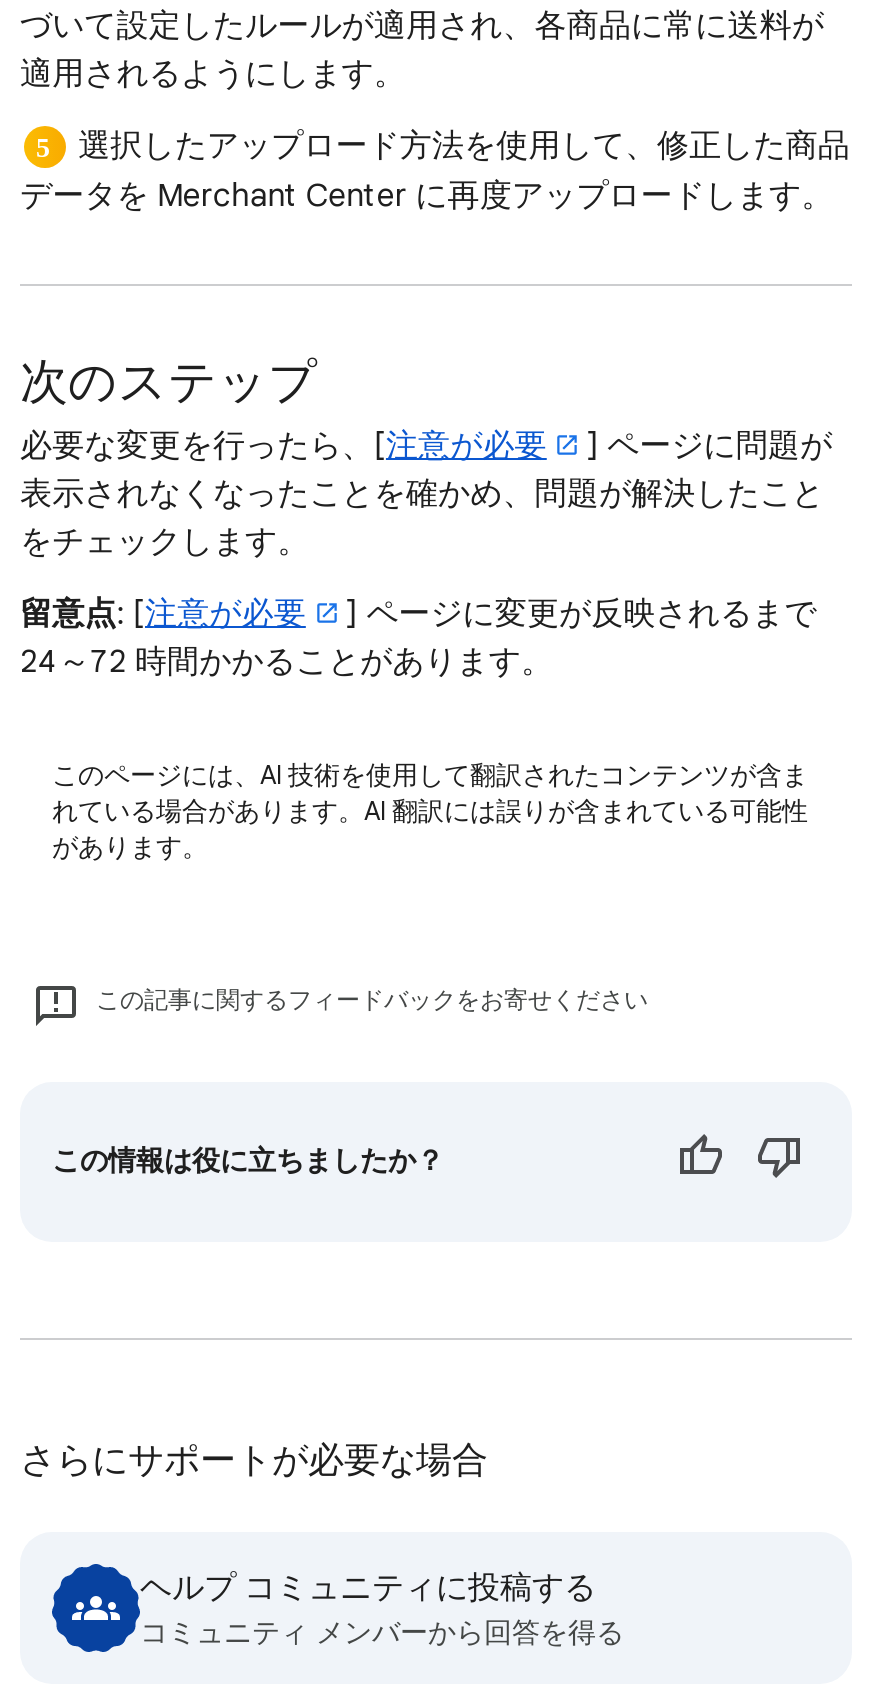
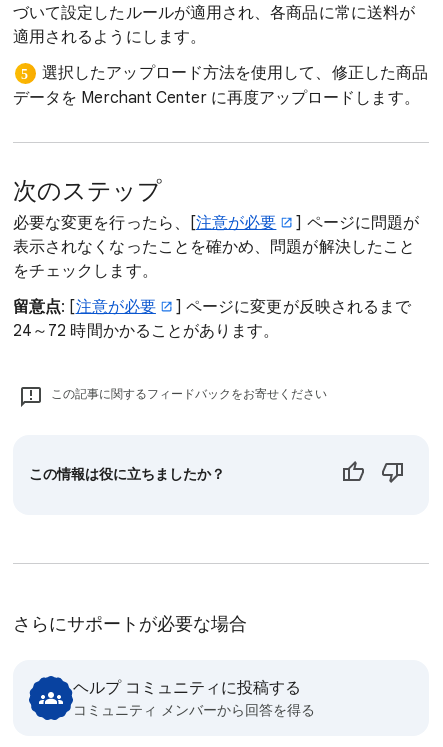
- このページには、AI 技術を使用して翻訳されたコンテンツが含ま
- れている場合があります。AI 翻訳には誤りが含まれている可能性
- があります。
